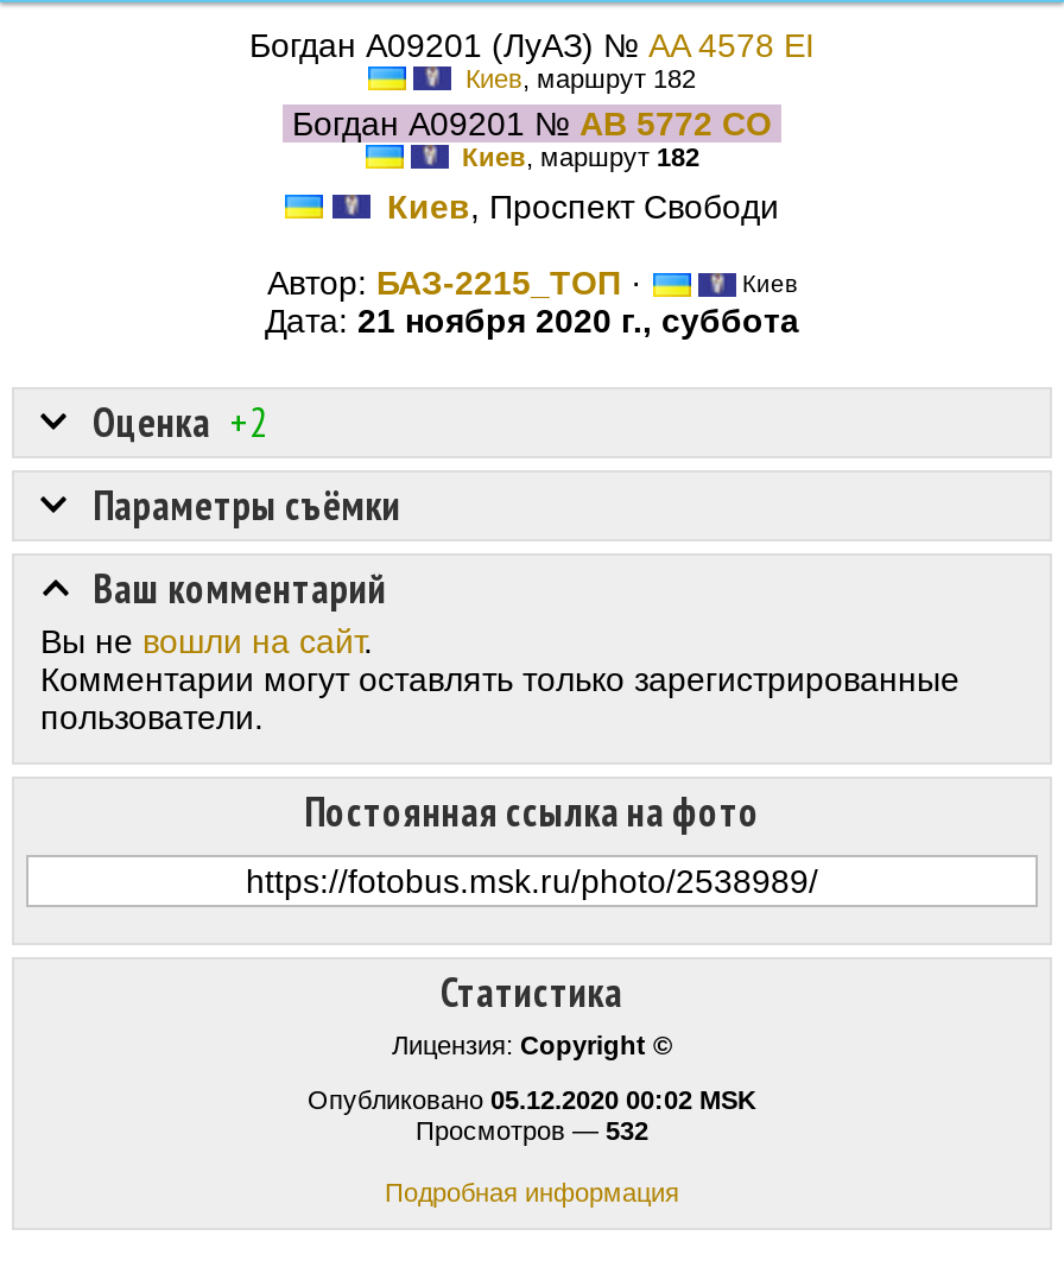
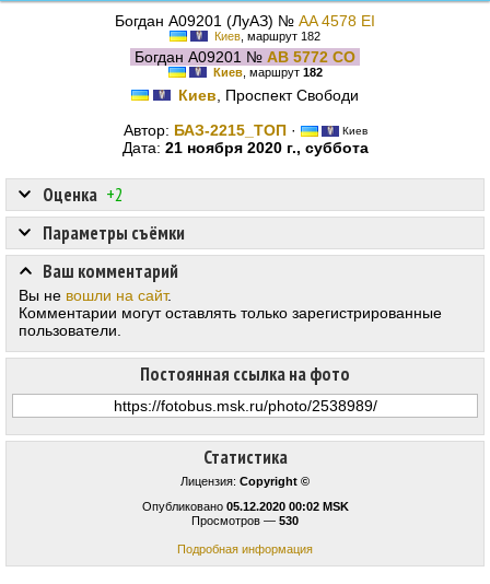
- Просмотров — 532
+ Просмотров — 530
